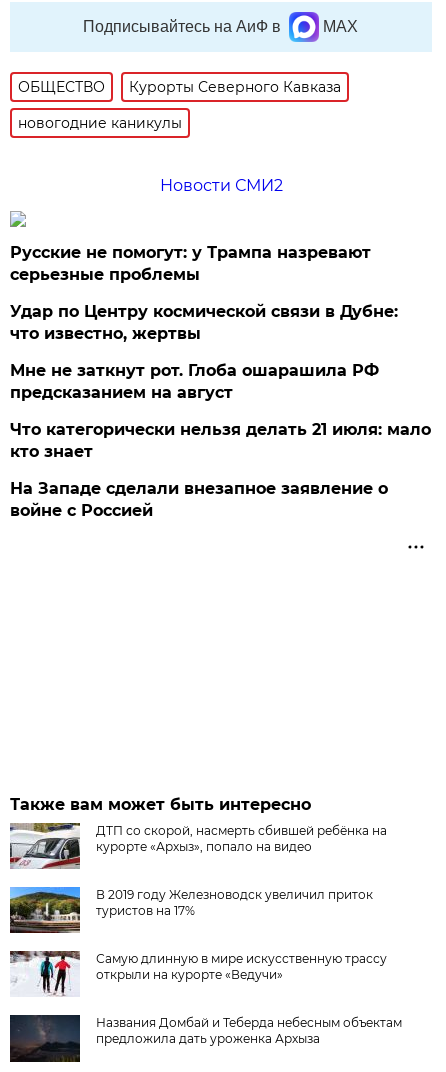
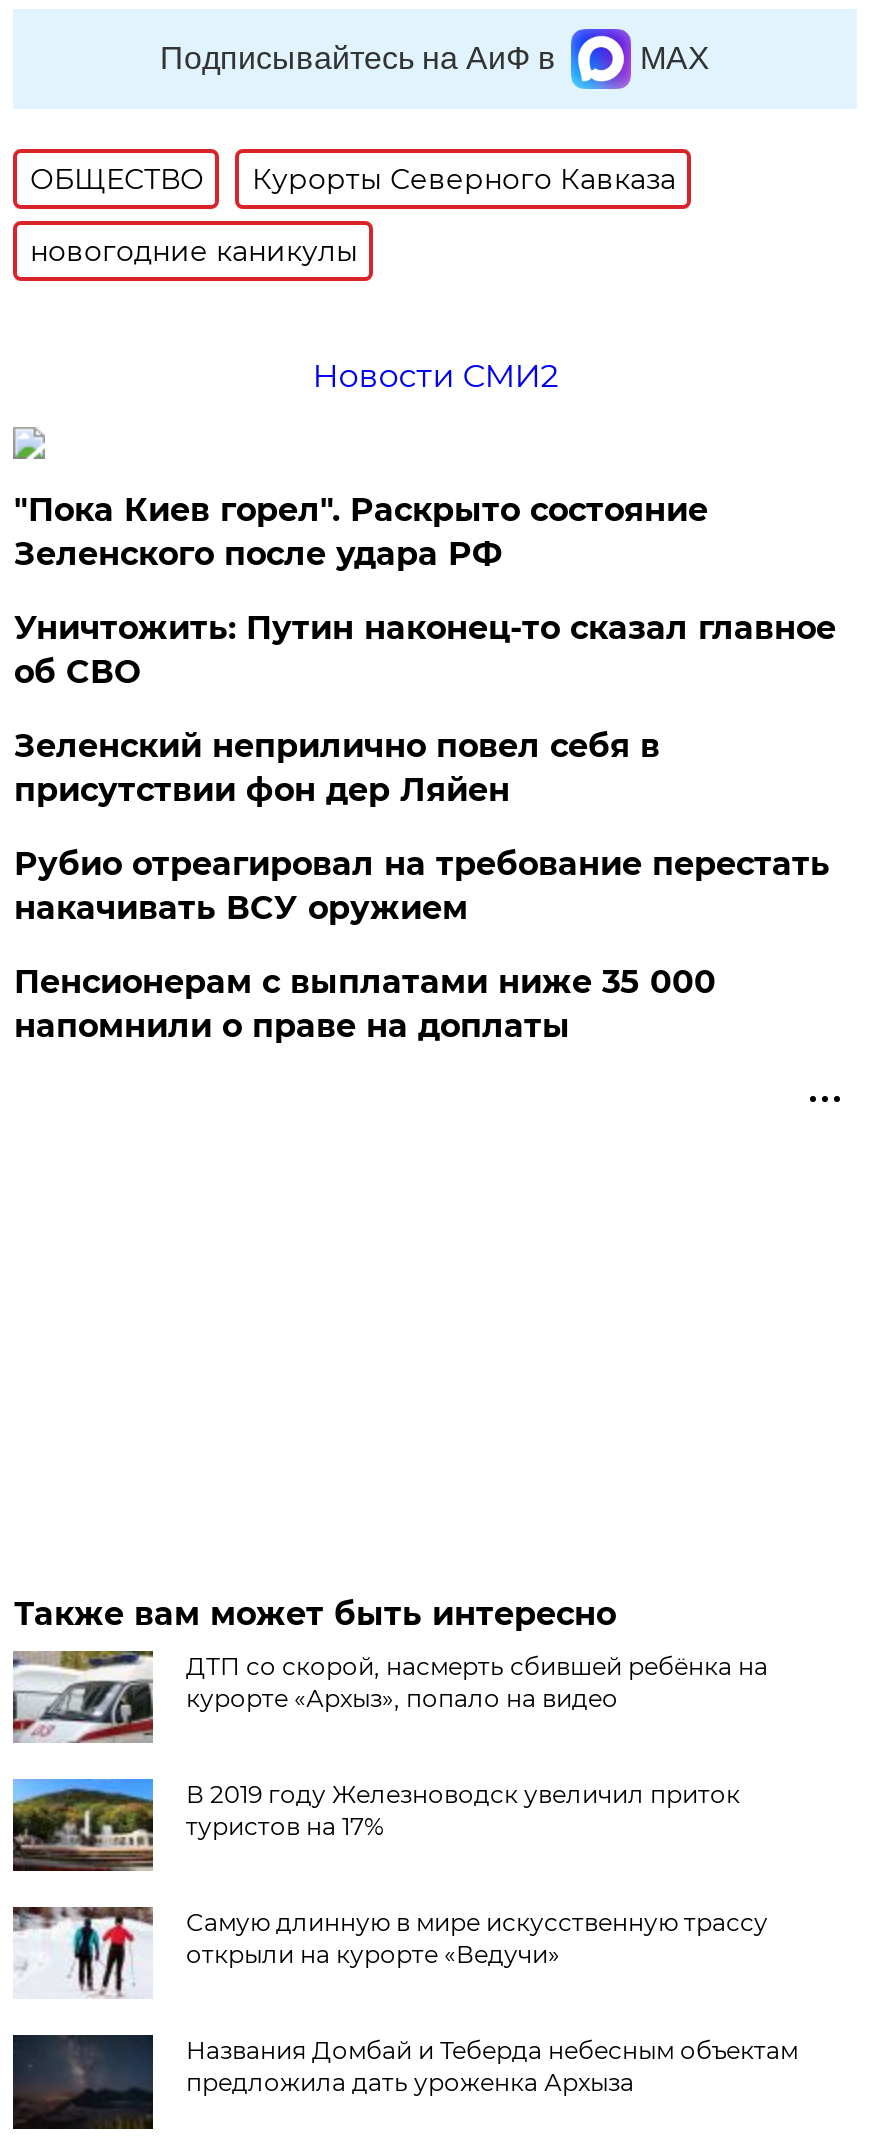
- Русские не помогут: у Трампа назревают
- серьезные проблемы
+ "Пока Киев горел". Раскрыто состояние
+ Зеленского после удара РФ

- Удар по Центру космической связи в Дубне:
- что известно, жертвы
+ Уничтожить: Путин наконец-то сказал главное
+ об СВО

- Мне не заткнут рот. Глоба ошарашила РФ
- предсказанием на август
+ Зеленский неприлично повел cебя в
+ присутствии фон дер Ляйен

- Что категорически нельзя делать 21 июля: мало
- кто знает
+ Рубио отреагировал на требование перестать
+ накачивать ВСУ оружием

- На Западе сделали внезапное заявление о
- войне с Россией
+ Пенсионерам с выплатами ниже 35 000
+ напомнили о праве на доплаты
